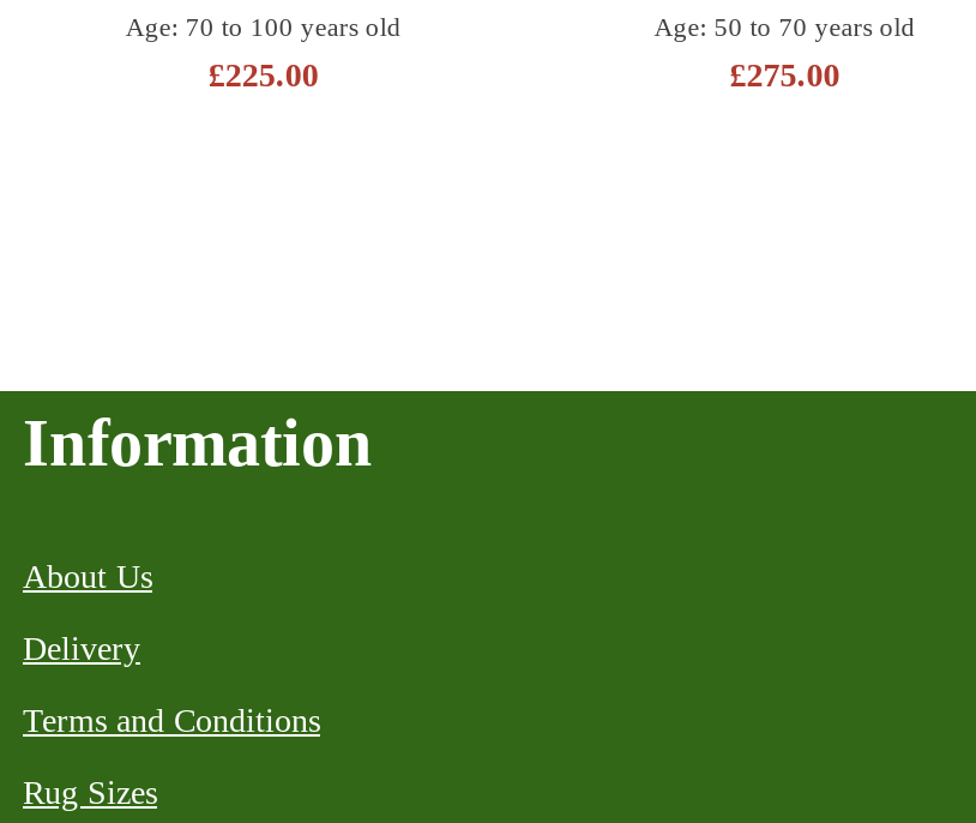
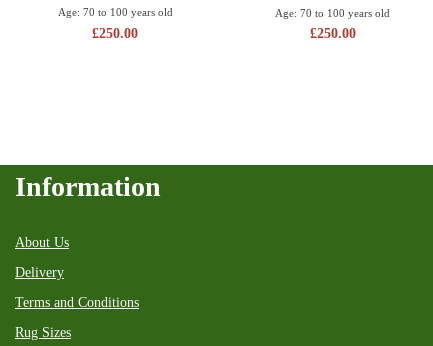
- Age: 50 to 70 years old
+ Age: 70 to 100 years old

- £225.00
+ £250.00

- £275.00
+ £250.00
